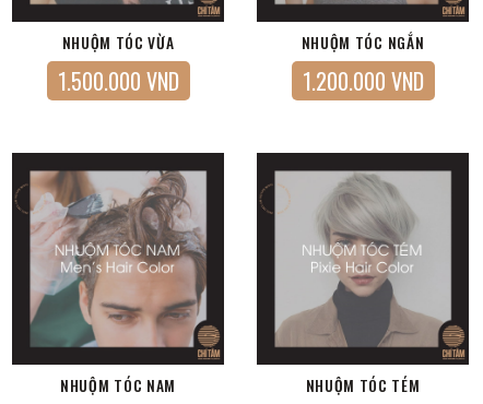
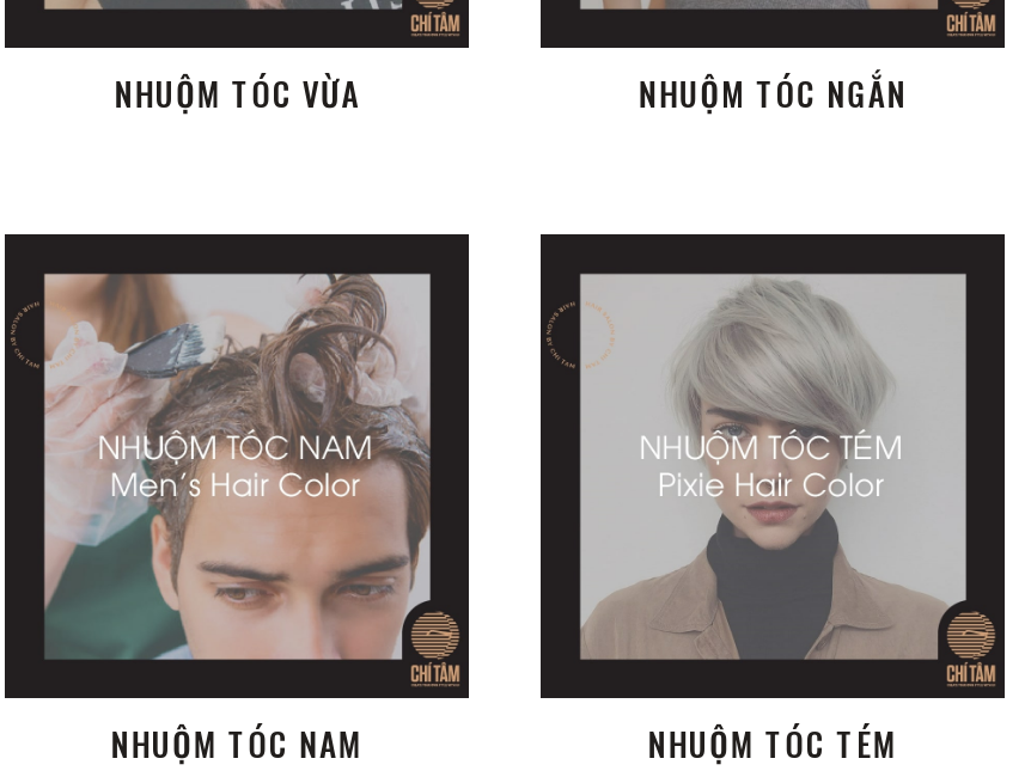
- 1.500.000 VND

- 1.200.000 VND
